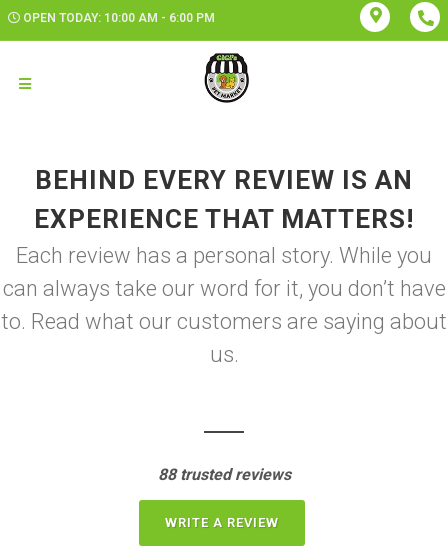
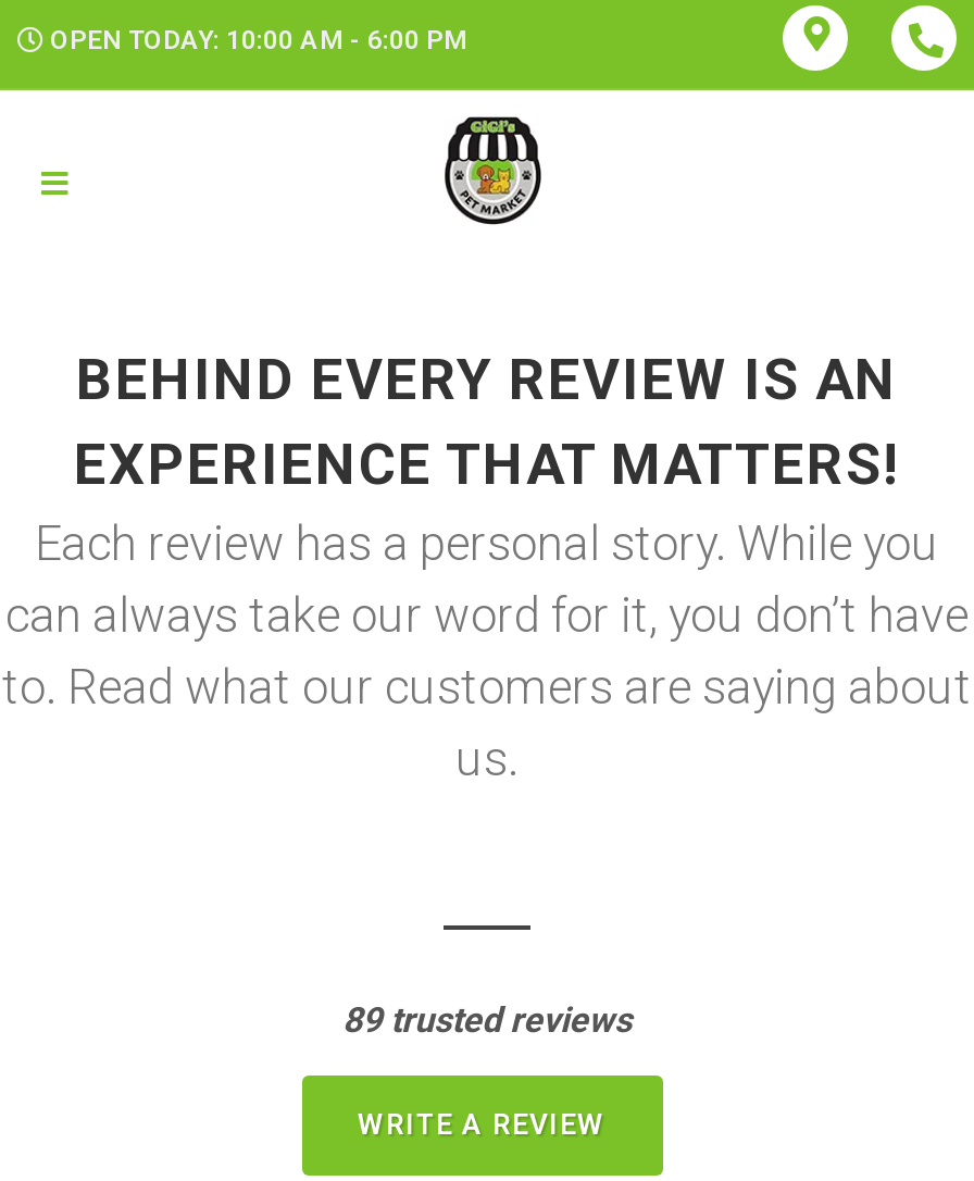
- 88 trusted reviews
+ 89 trusted reviews
